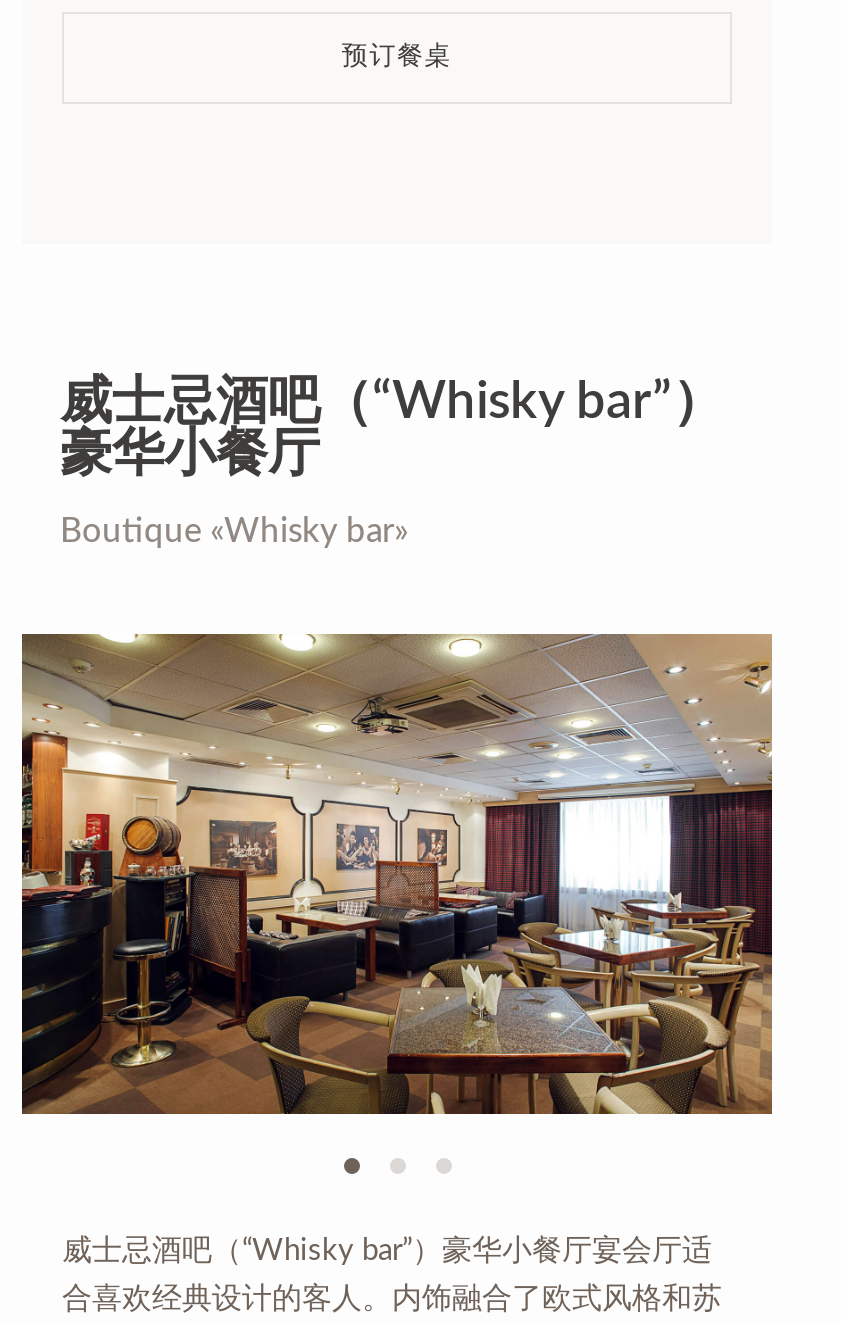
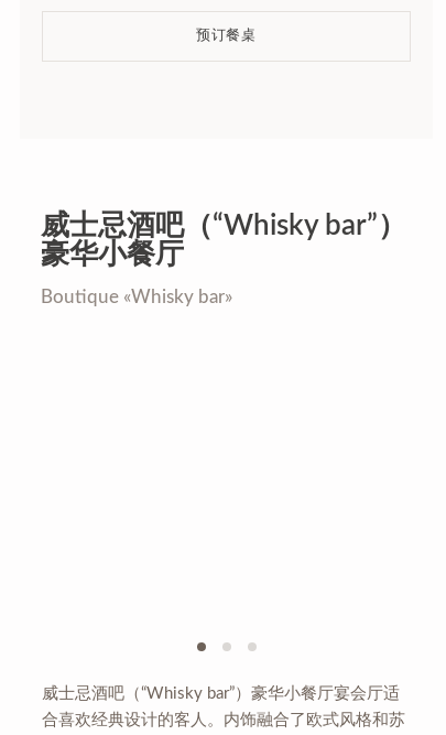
- [image]
